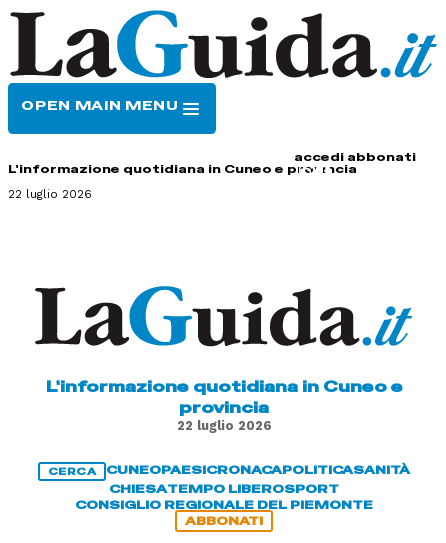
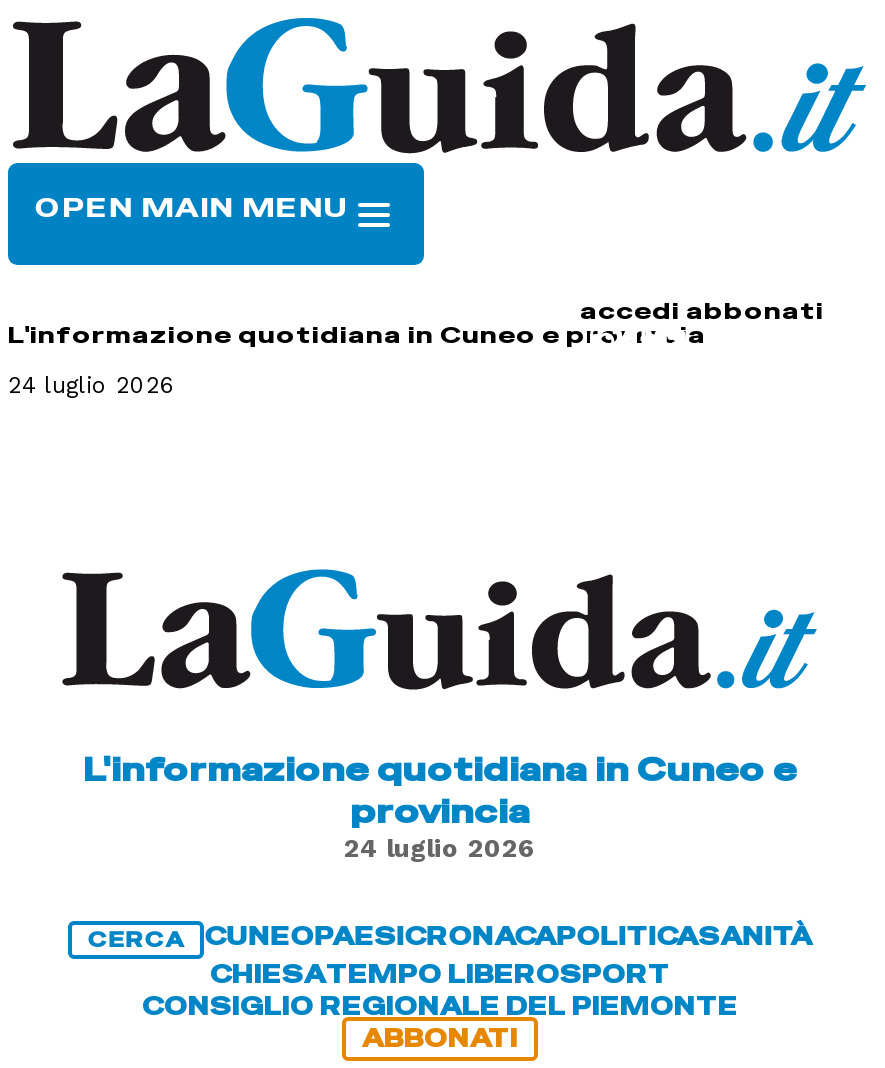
- 22 luglio 2026
+ 24 luglio 2026

- 22 luglio 2026
+ 24 luglio 2026
